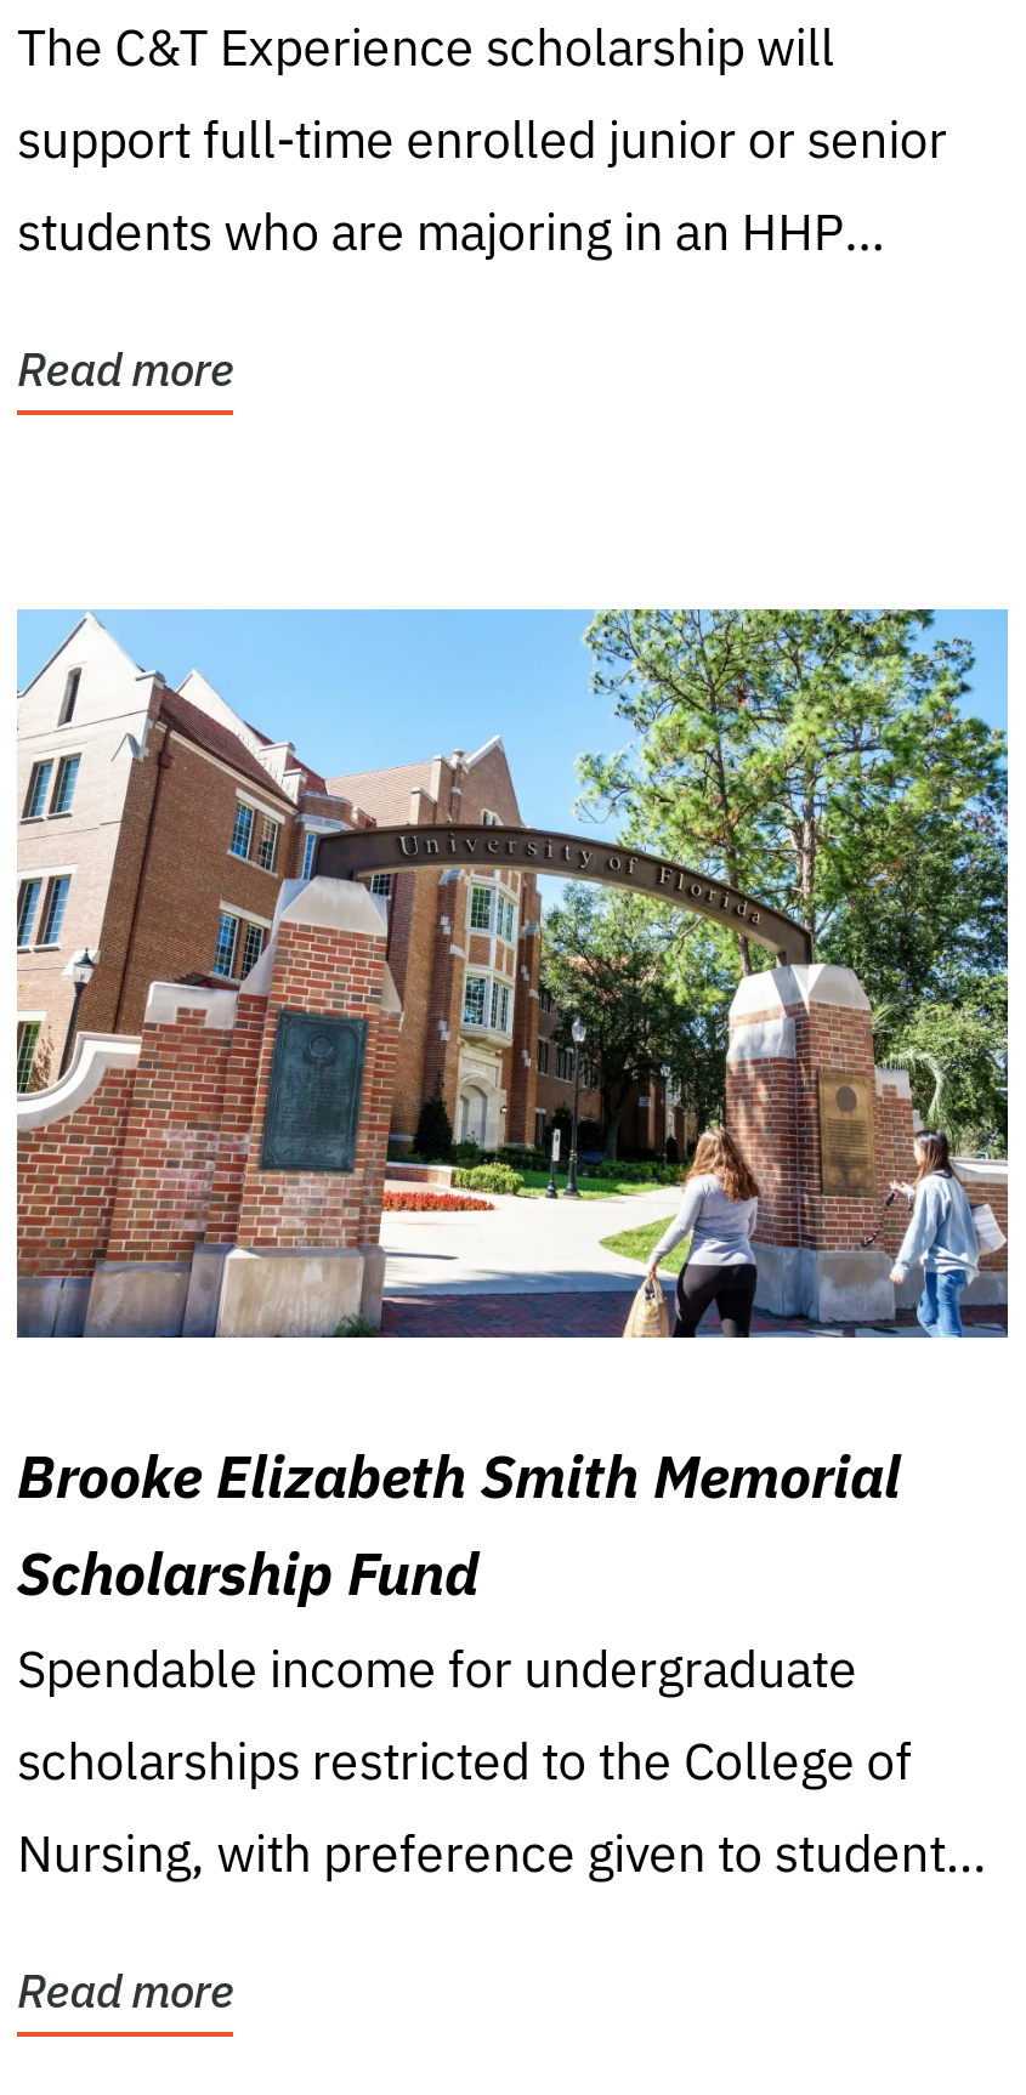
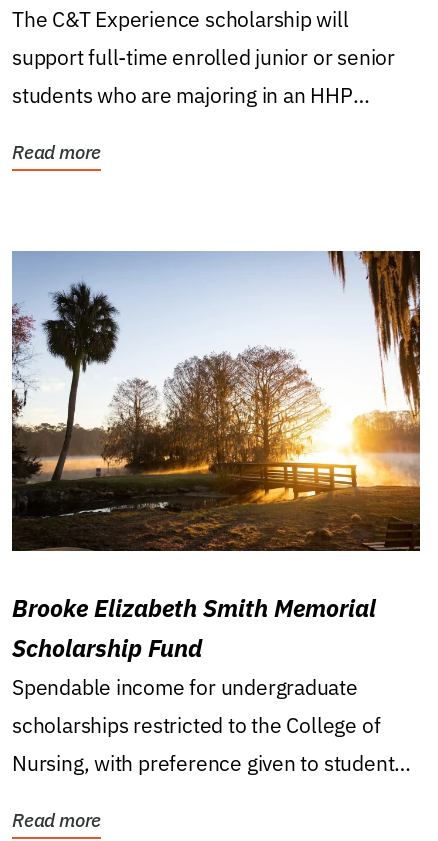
- [image]
+ [image]
